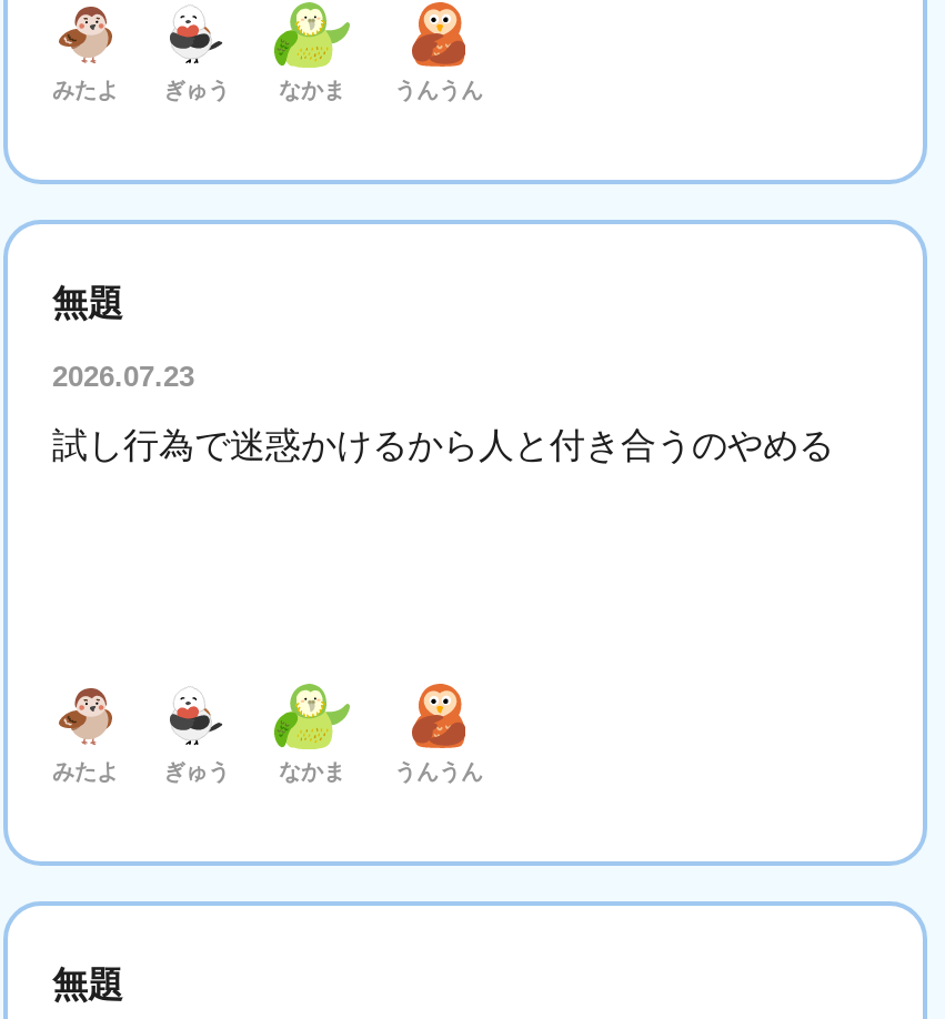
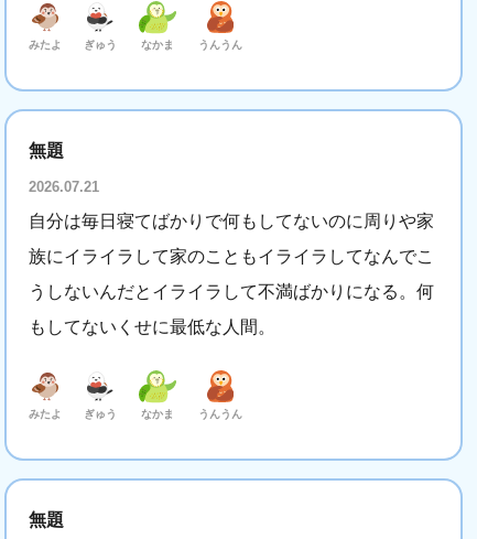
- 2026.07.23
- 試し行為で迷惑かけるから人と付き合うのやめる
+ 2026.07.21
+ 自分は毎日寝てばかりで何もしてないのに周りや家
+ 族にイライラして家のこともイライラしてなんでこ
+ うしないんだとイライラして不満ばかりになる。何
+ もしてないくせに最低な人間。
